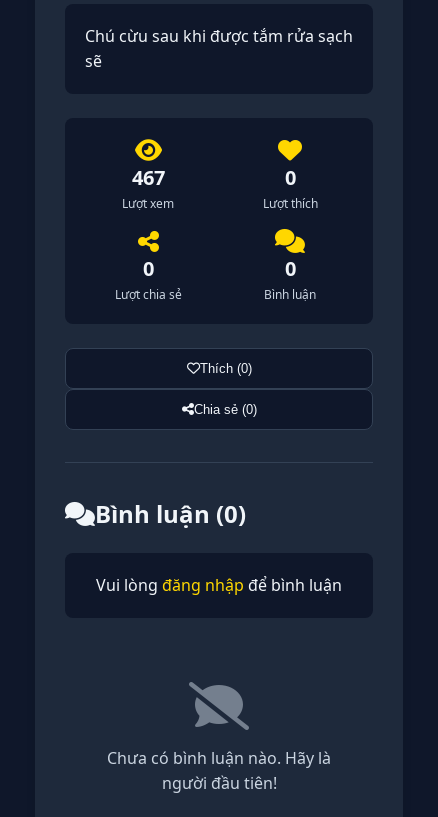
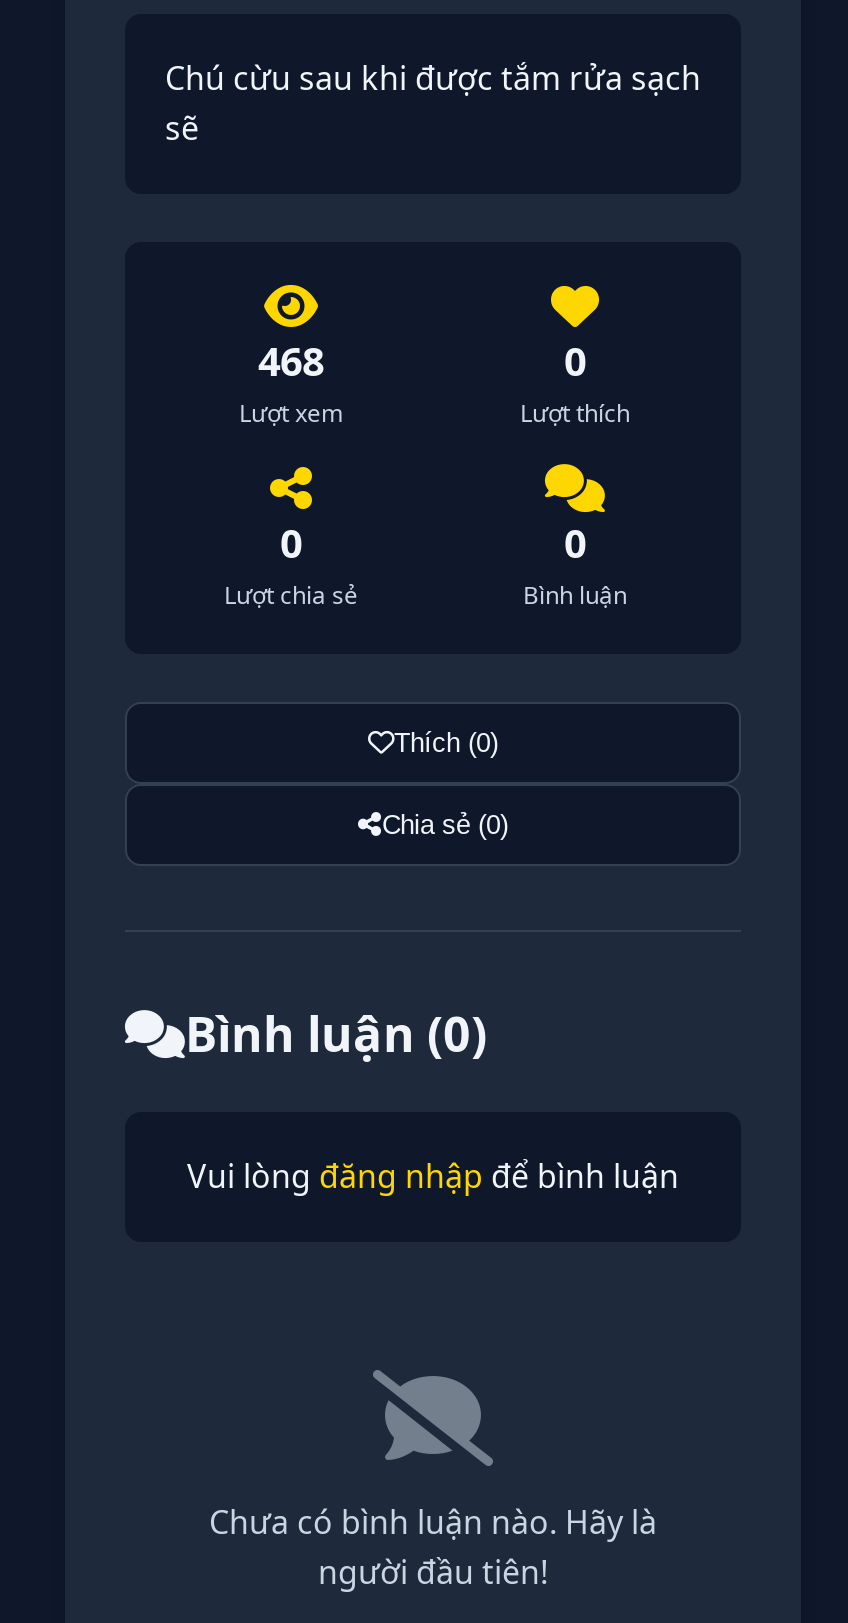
- 467
+ 468
